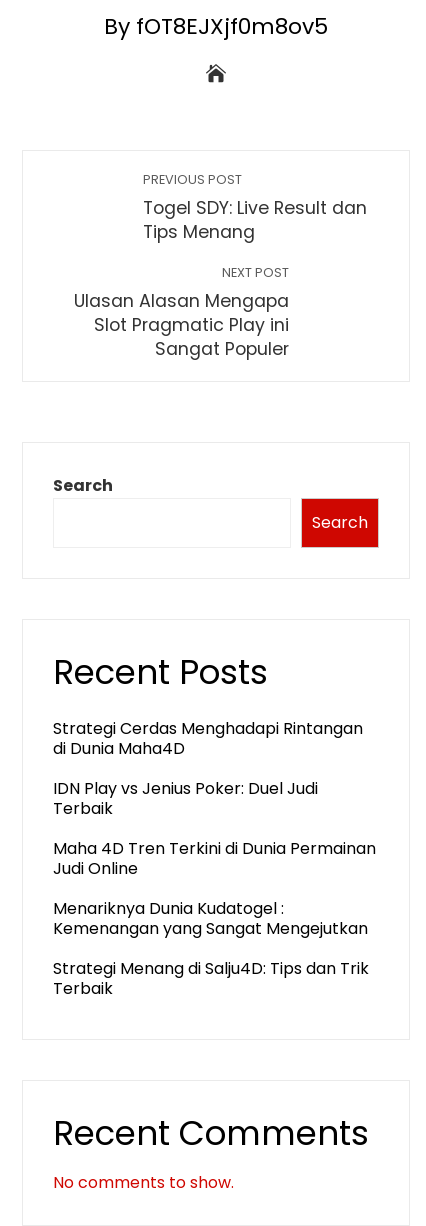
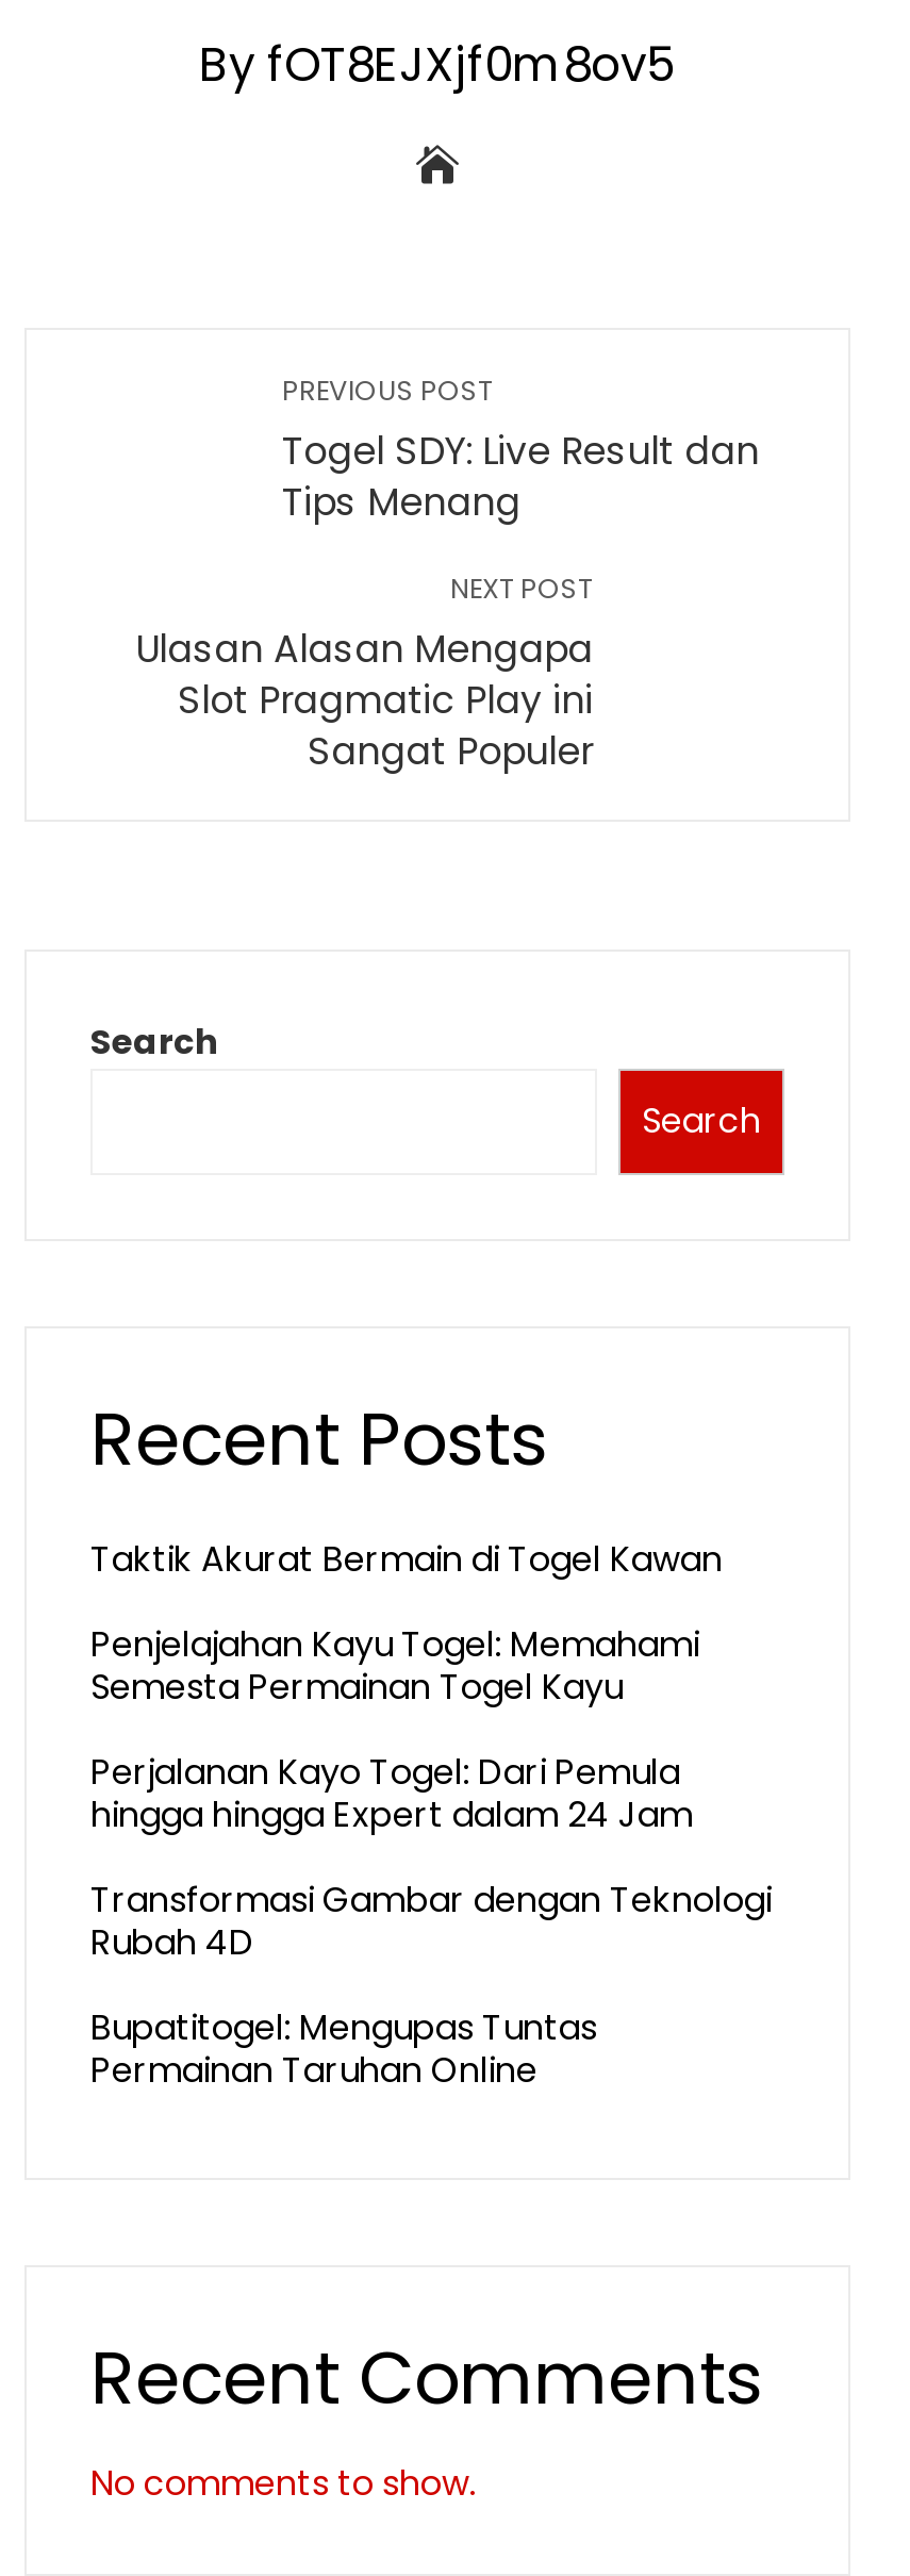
- Strategi Cerdas Menghadapi Rintangan
- di Dunia Maha4D
+ Taktik Akurat Bermain di Togel Kawan

- IDN Play vs Jenius Poker: Duel Judi
- Terbaik
+ Penjelajahan Kayu Togel: Memahami
+ Semesta Permainan Togel Kayu

- Maha 4D Tren Terkini di Dunia Permainan
- Judi Online
+ Perjalanan Kayo Togel: Dari Pemula
+ hingga hingga Expert dalam 24 Jam

- Menariknya Dunia Kudatogel :
- Kemenangan yang Sangat Mengejutkan
+ Transformasi Gambar dengan Teknologi
+ Rubah 4D

- Strategi Menang di Salju4D: Tips dan Trik
- Terbaik
+ Bupatitogel: Mengupas Tuntas
+ Permainan Taruhan Online
